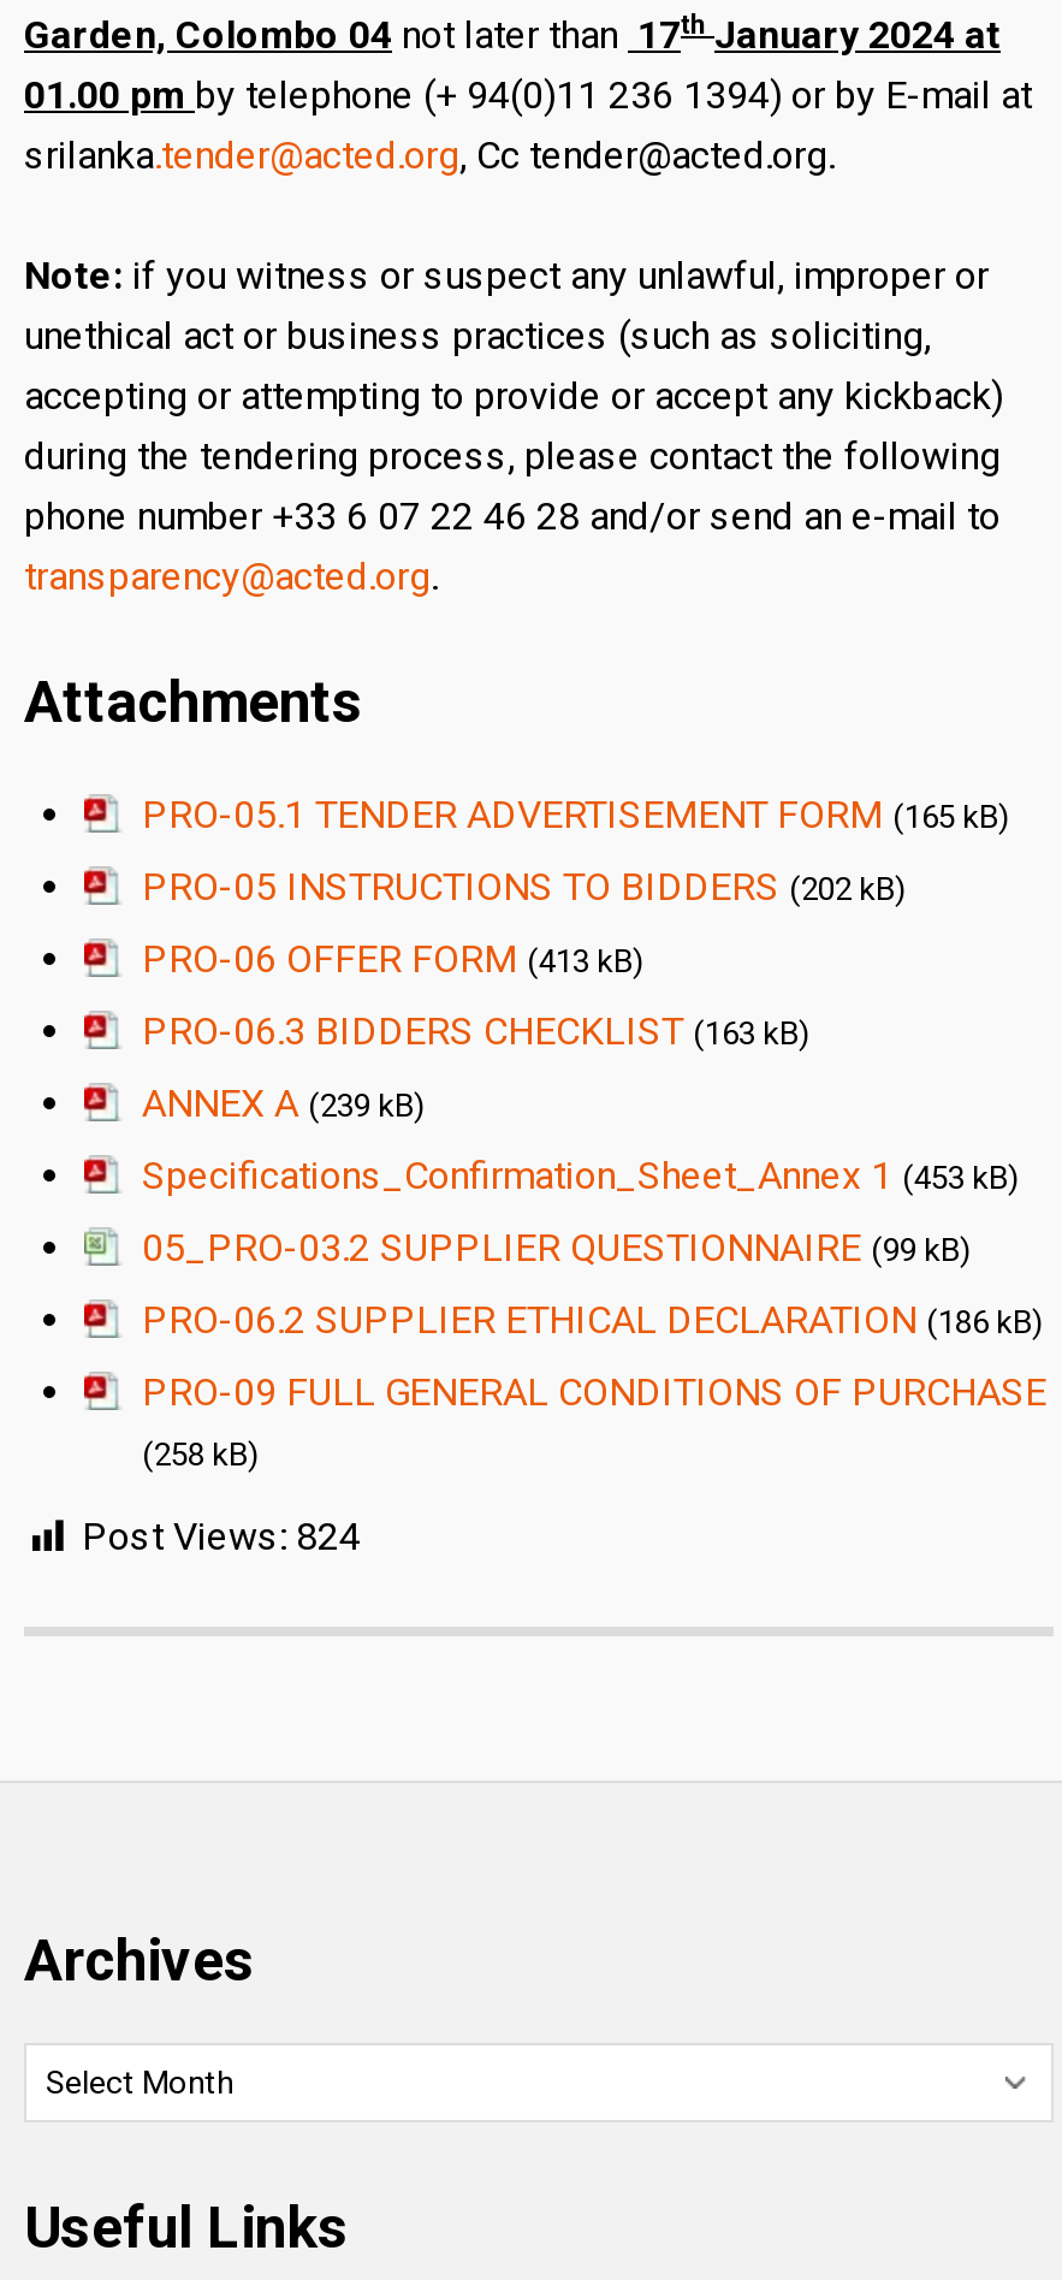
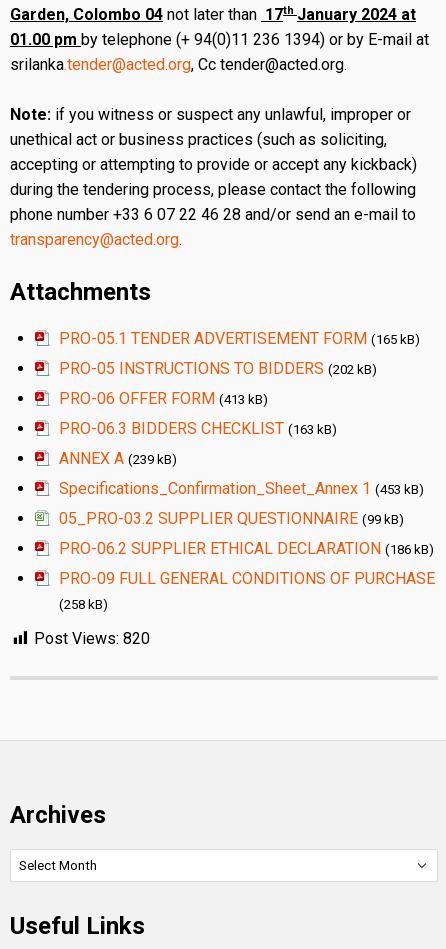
- Post Views: 824
+ Post Views: 820
